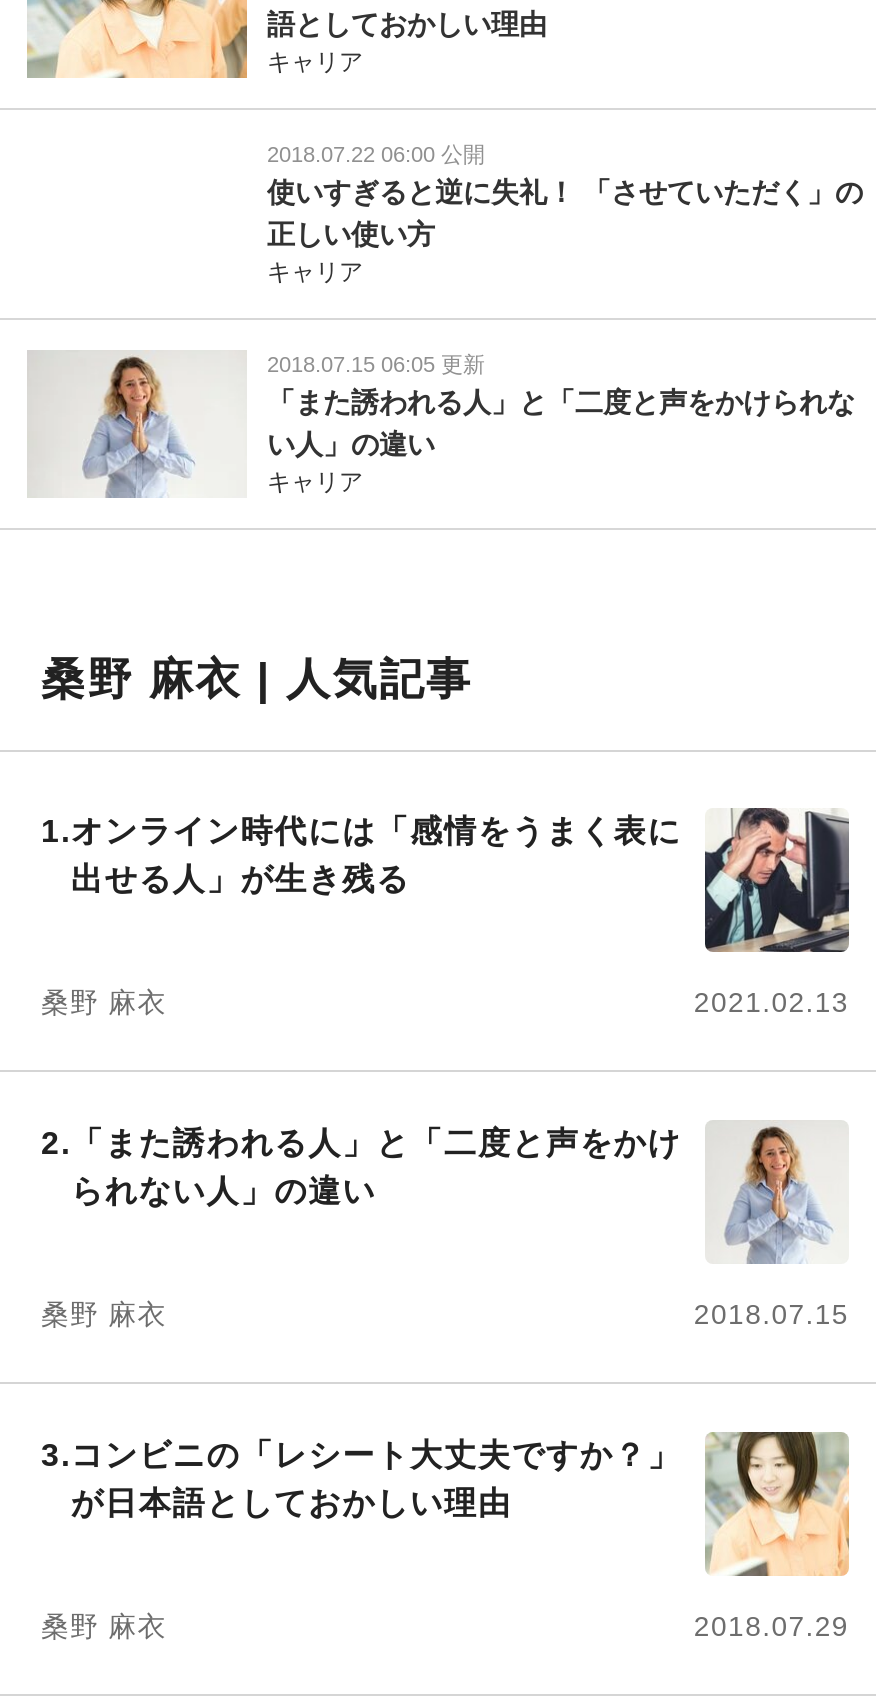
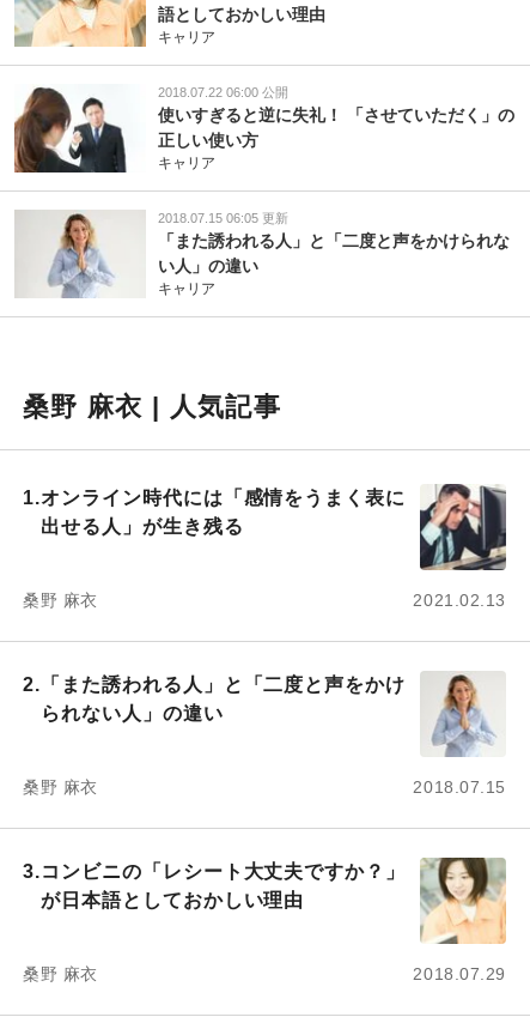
+ [image]
